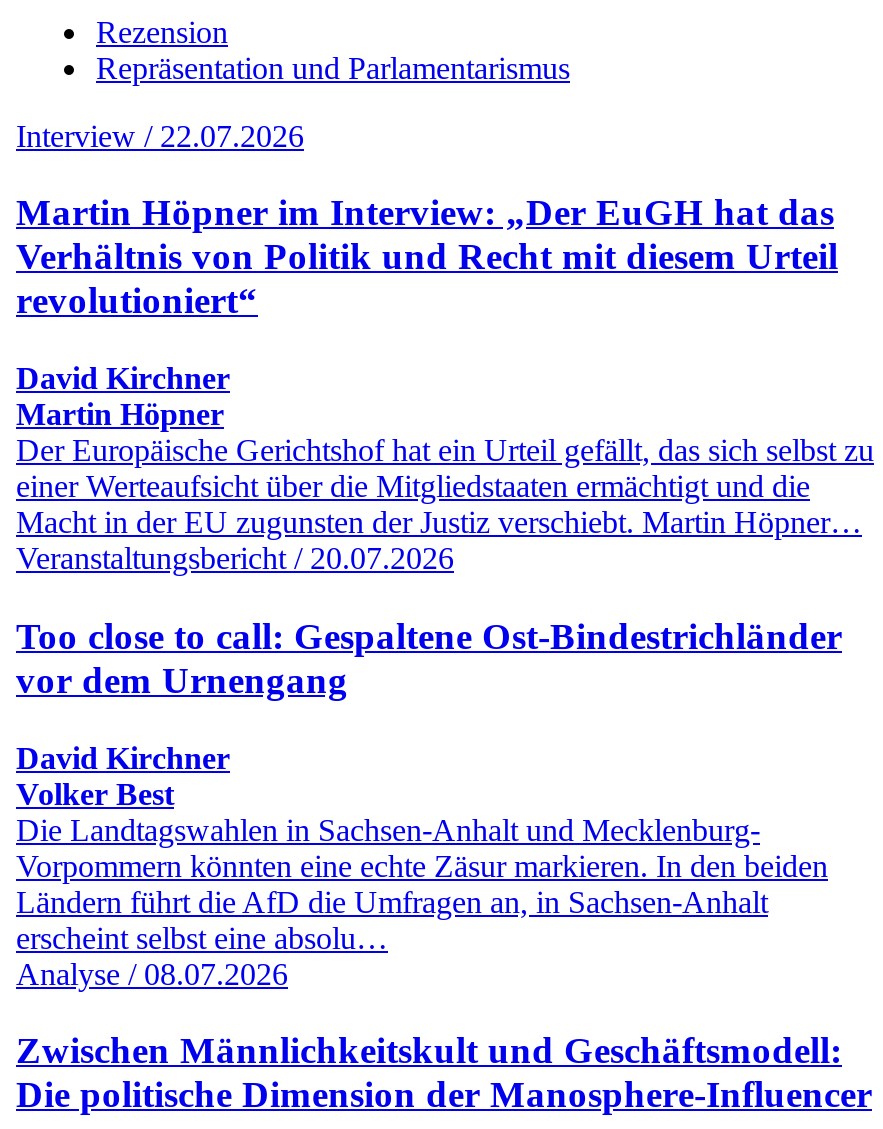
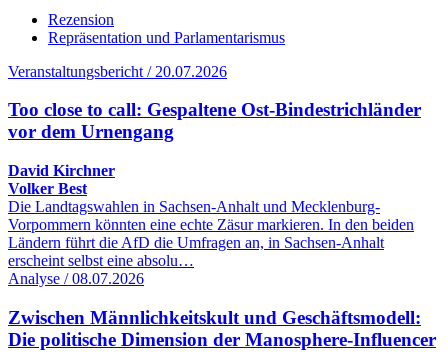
- Interview / 22.07.2026
- Martin Höpner im Interview: „Der EuGH hat das
- Verhältnis von Politik und Recht mit diesem Urteil
- revolutioniert“
- David Kirchner
- Martin Höpner
- Der Europäische Gerichtshof hat ein Urteil gefällt, das sich selbst zu
- einer Werteaufsicht über die Mitgliedstaaten ermächtigt und die
- Macht in der EU zugunsten der Justiz verschiebt. Martin Höpner…
